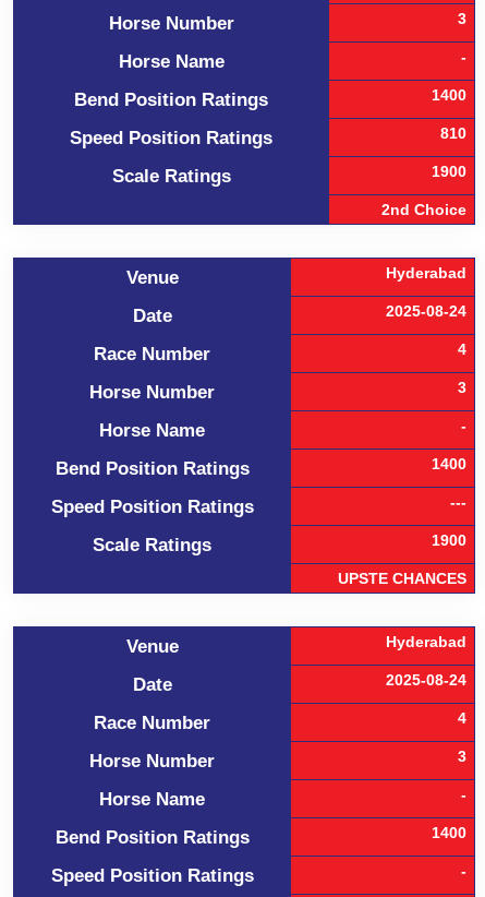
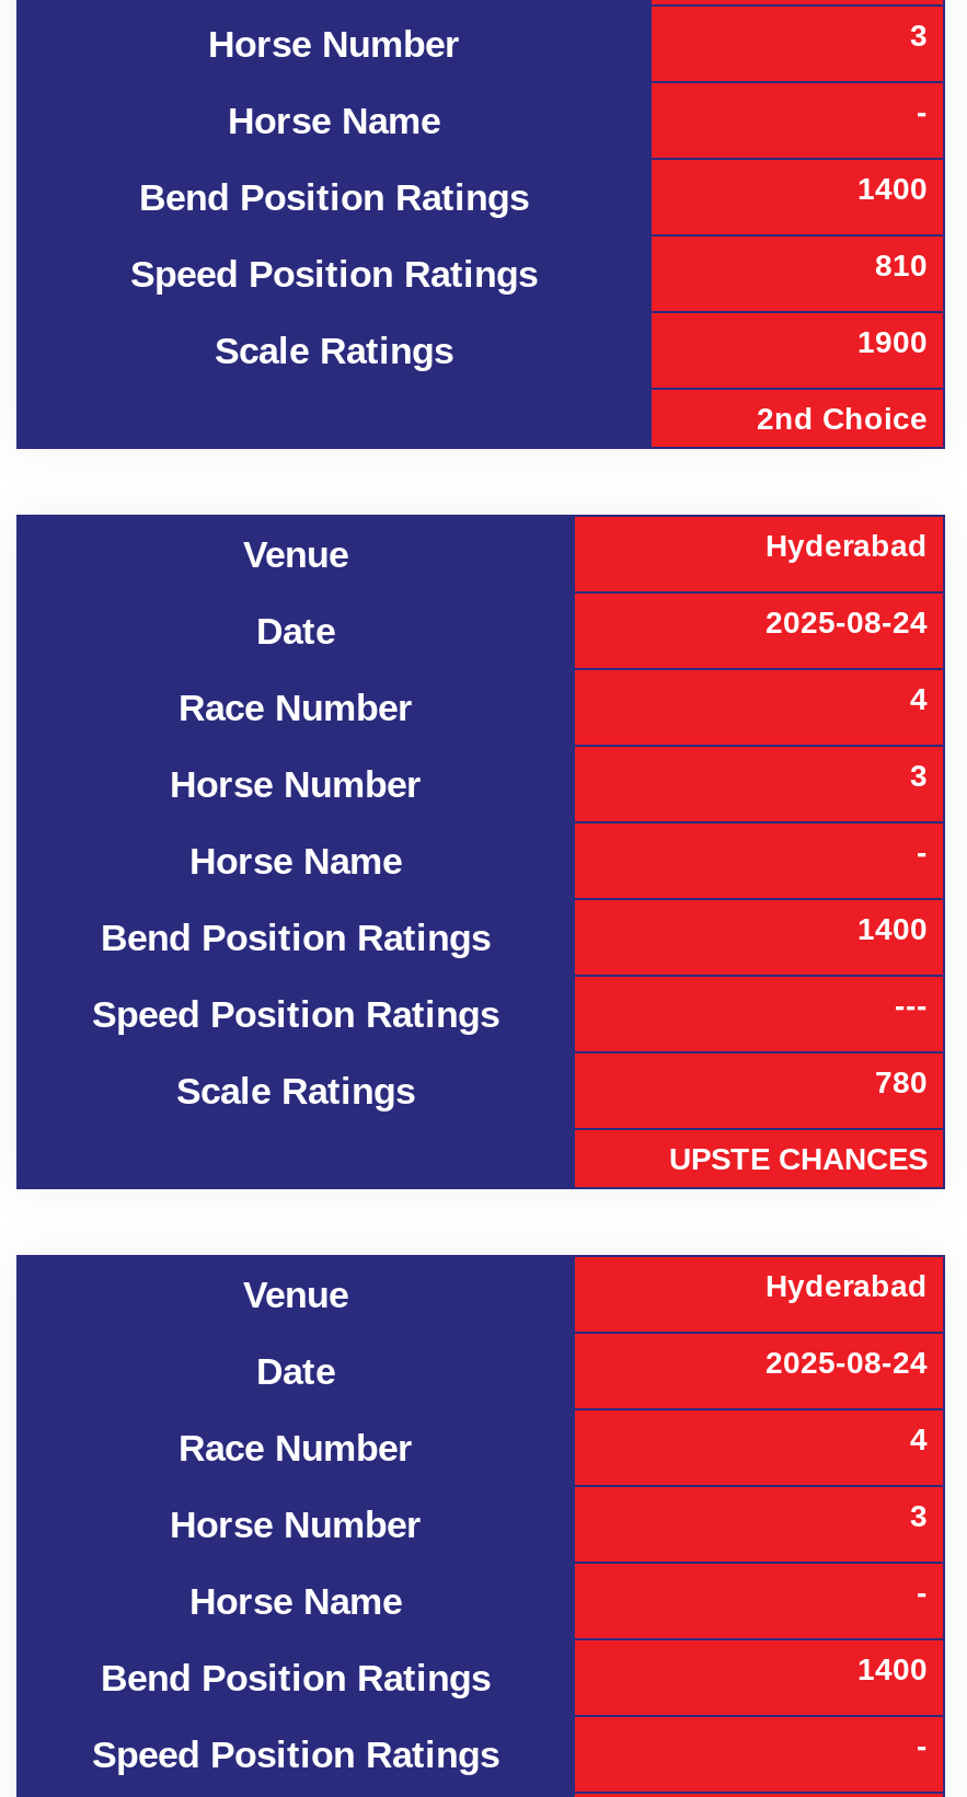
- 1900
+ 780
